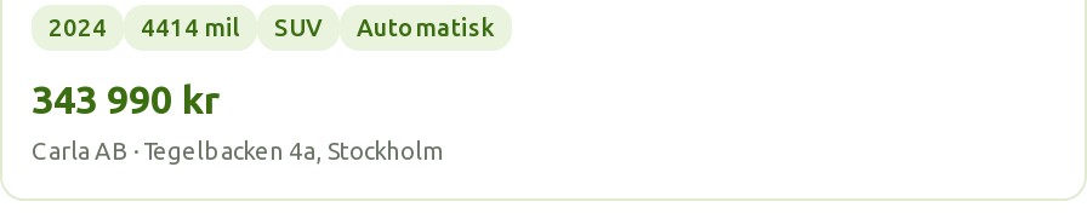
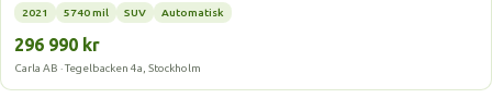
- 2024
- 4414 mil
+ 2021
+ 5740 mil

- 343 990 kr
+ 296 990 kr
